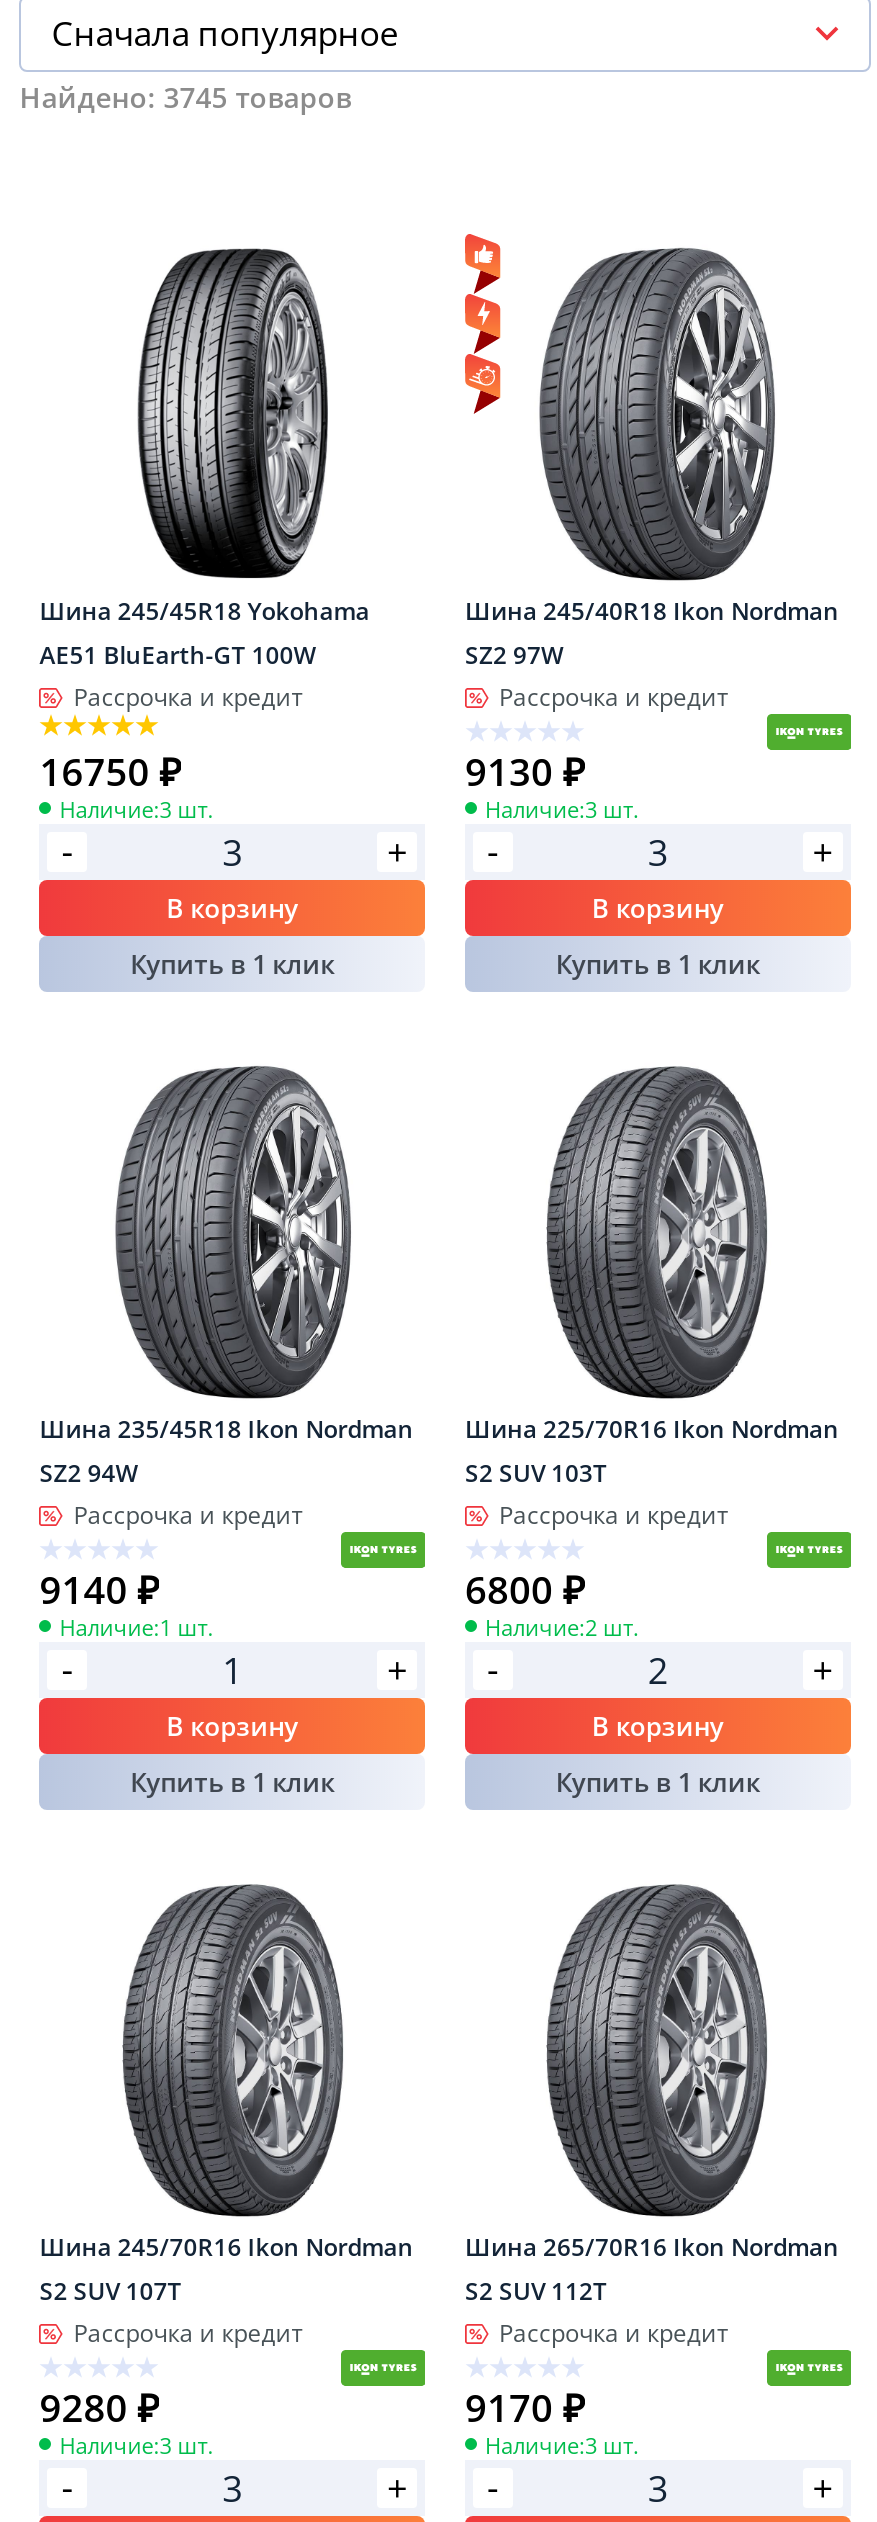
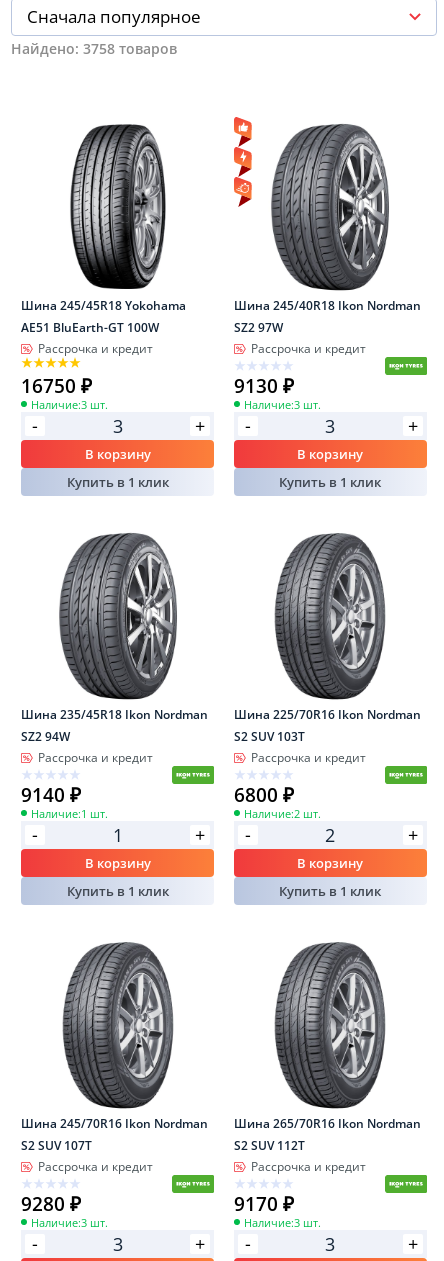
- Найдено: 3745 товаров
+ Найдено: 3758 товаров
